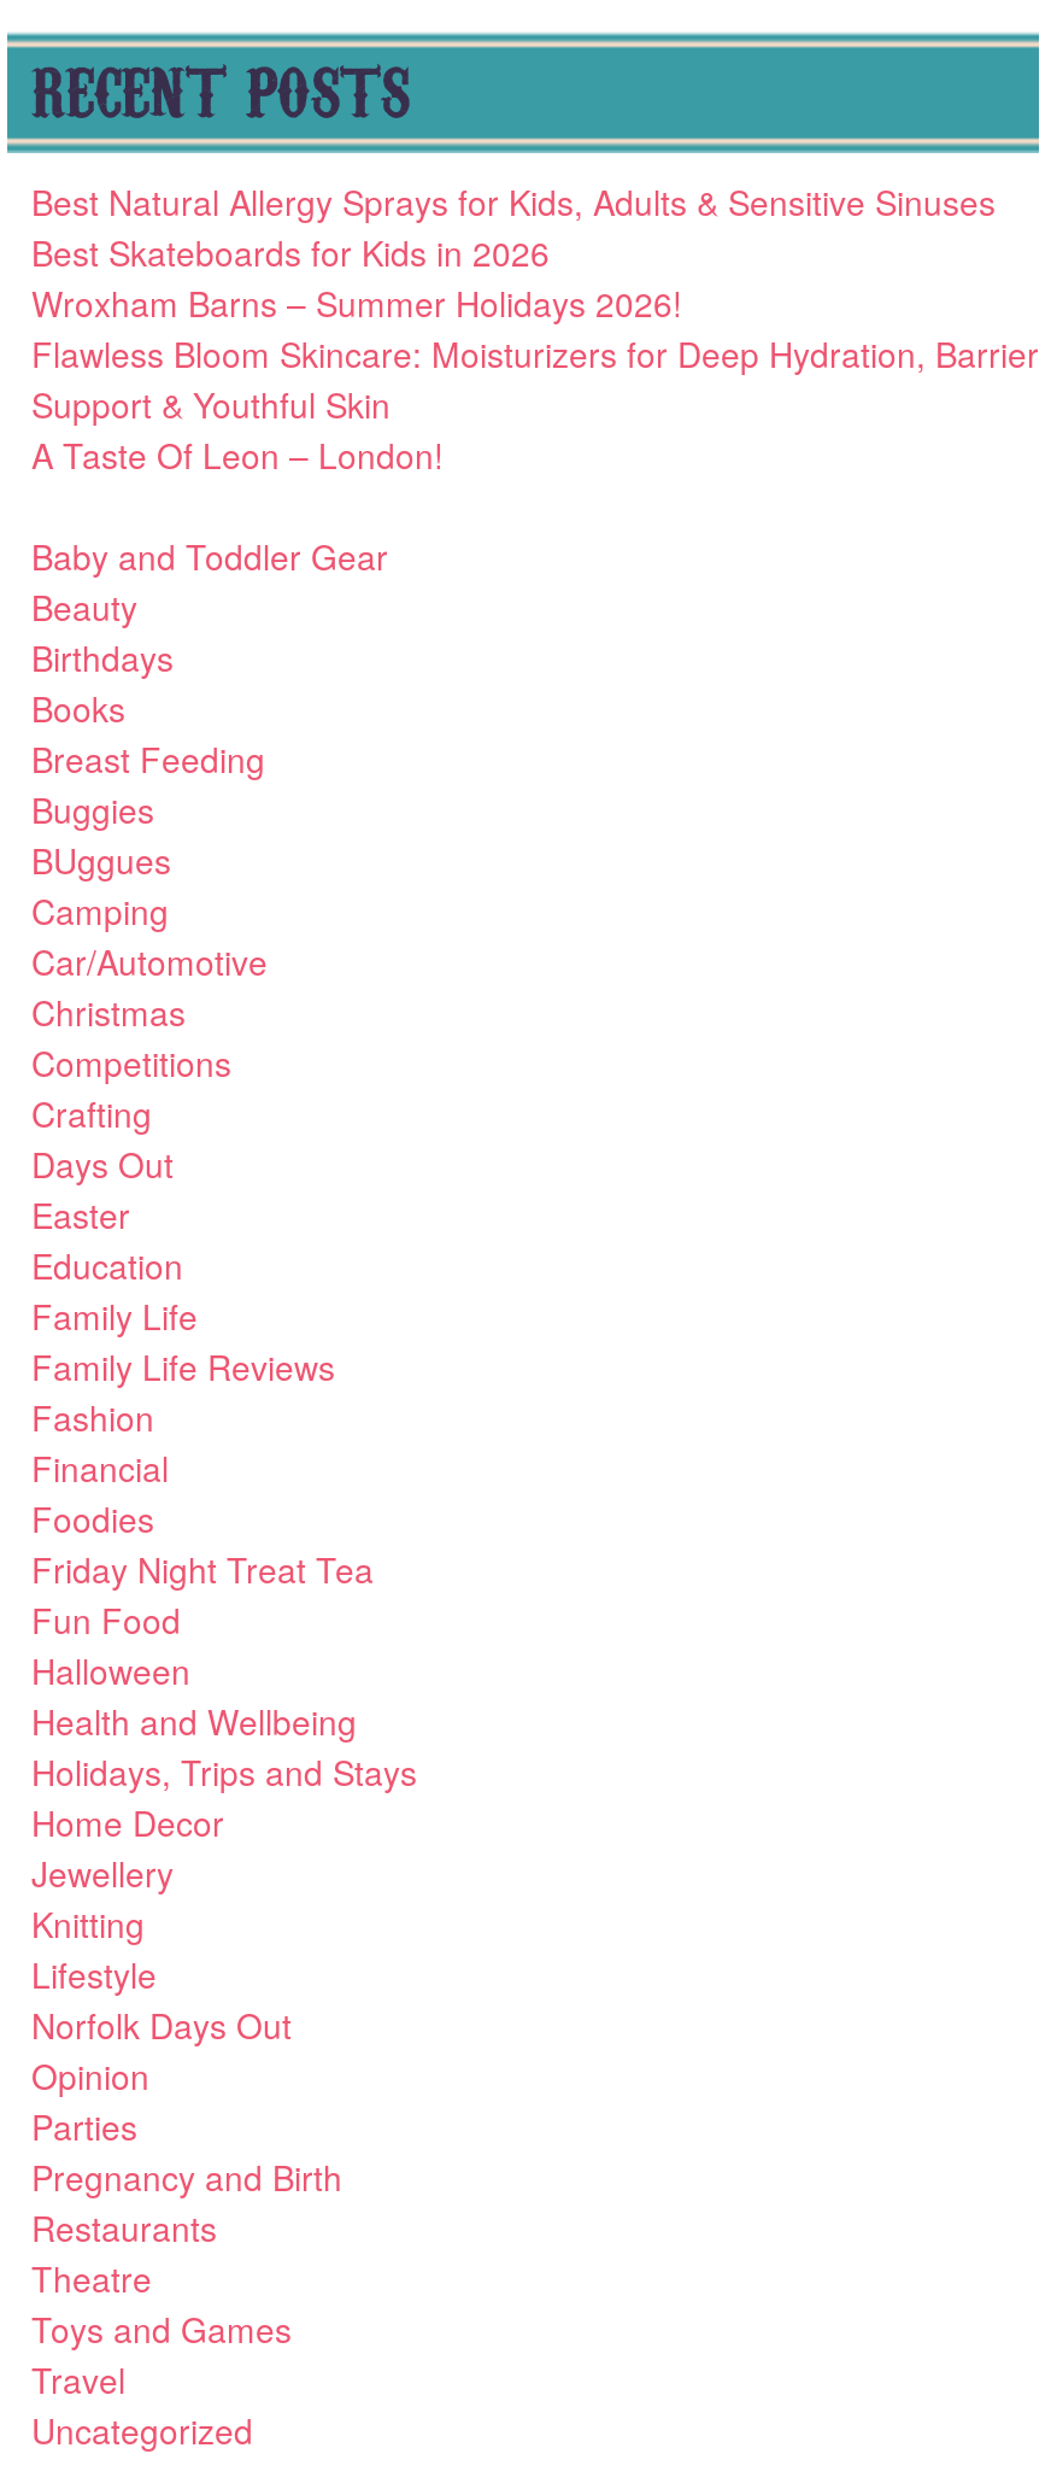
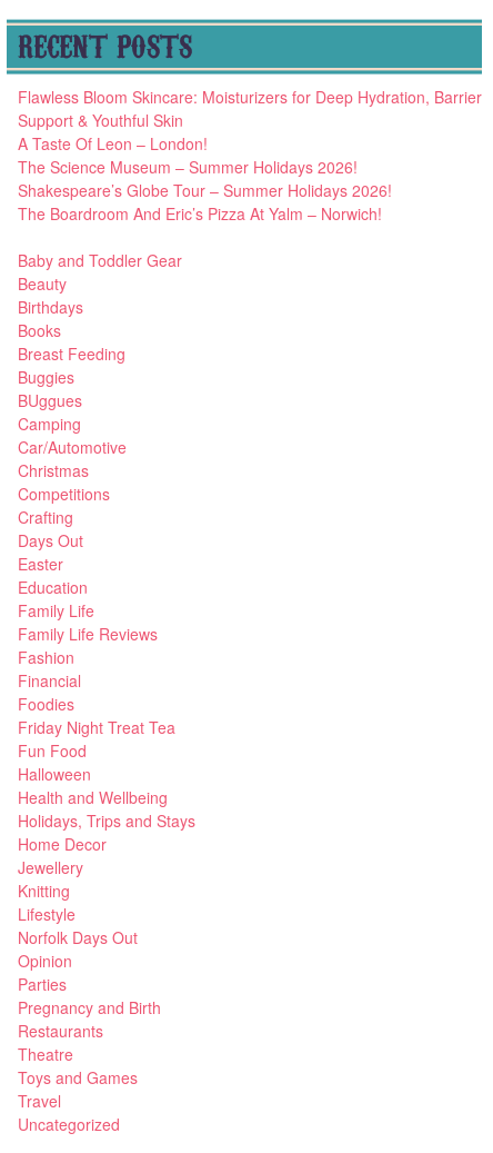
- Best Natural Allergy Sprays for Kids, Adults & Sensitive Sinuses
- Best Skateboards for Kids in 2026
- Wroxham Barns – Summer Holidays 2026!

moved up: Flawless Bloom Skincare: Moisturizers for Deep Hydration, Barrier | Support & Youthful Skin | A Taste Of Leon – London!

+ The Science Museum – Summer Holidays 2026!
+ Shakespeare’s Globe Tour – Summer Holidays 2026!
+ The Boardroom And Eric’s Pizza At Yalm – Norwich!
